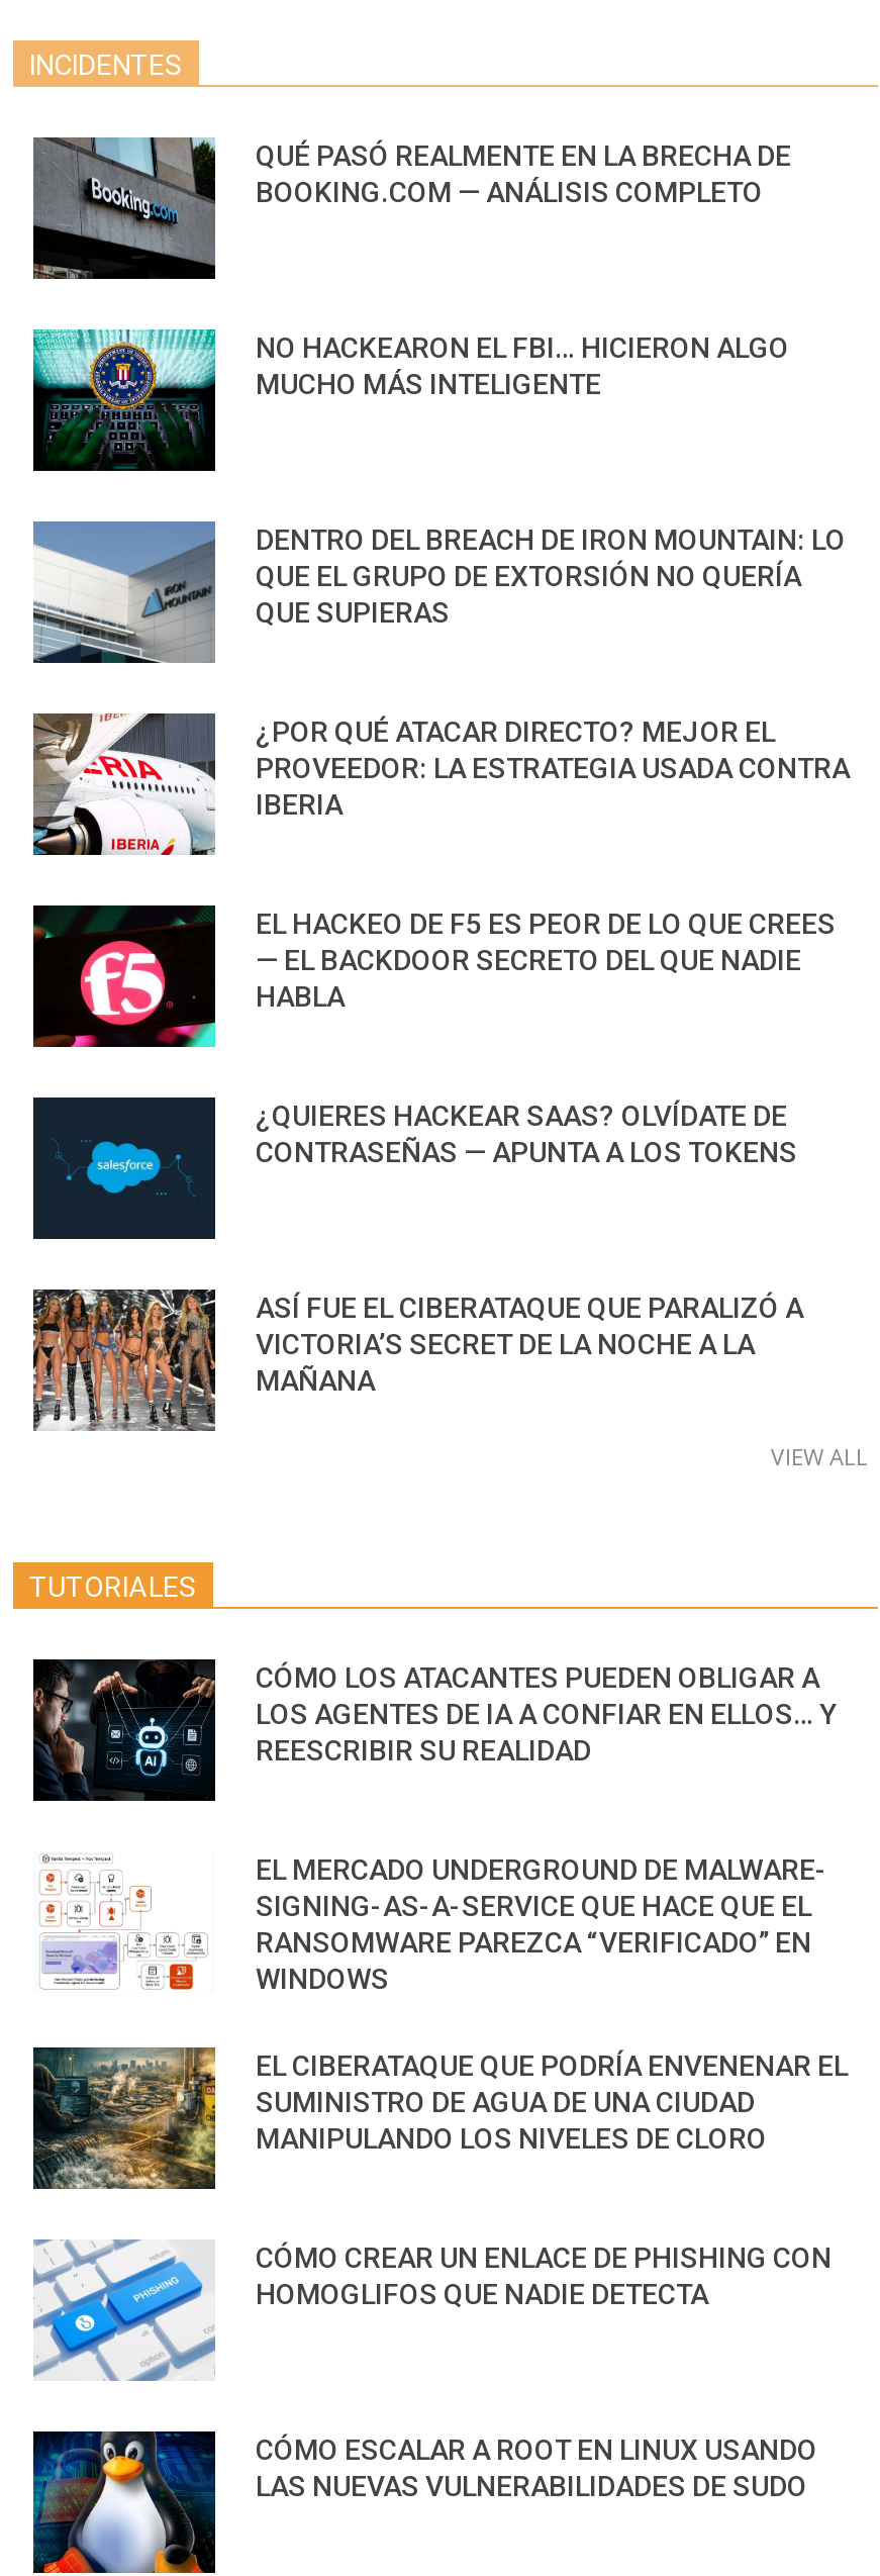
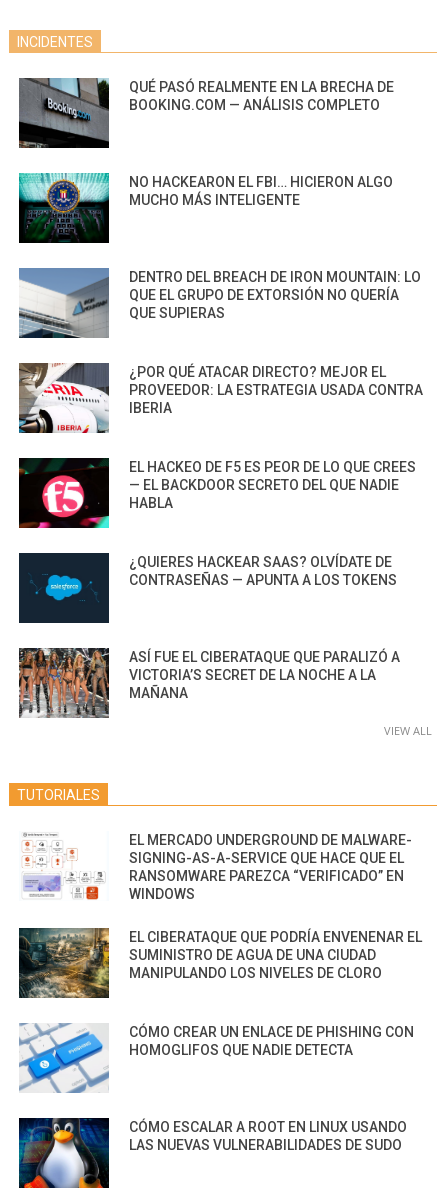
- [image]
- CÓMO LOS ATACANTES PUEDEN OBLIGAR A
- LOS AGENTES DE IA A CONFIAR EN ELLOS… Y
- REESCRIBIR SU REALIDAD
